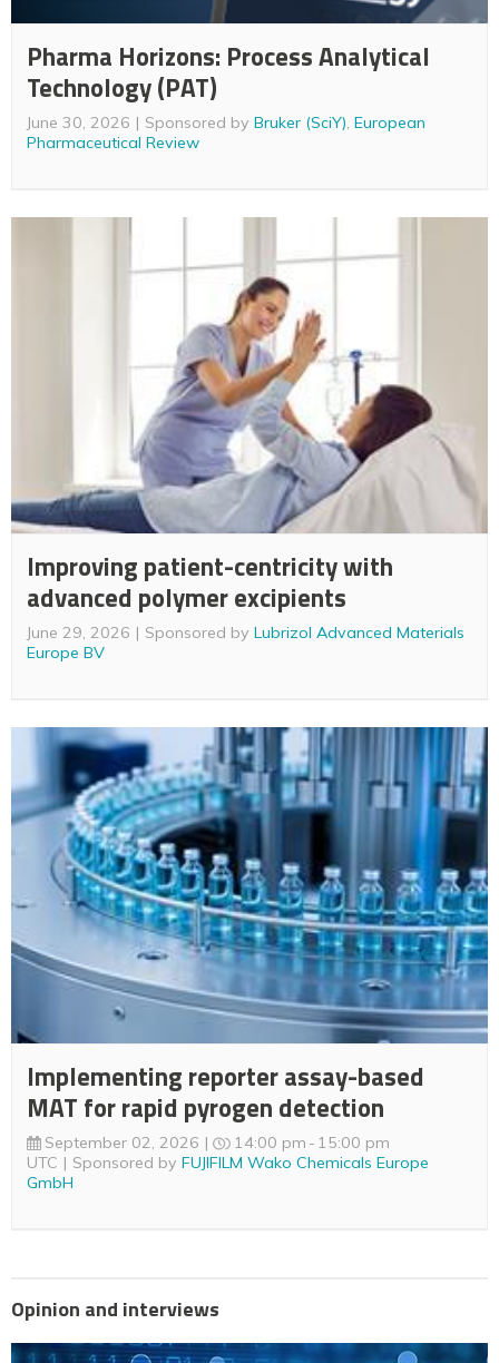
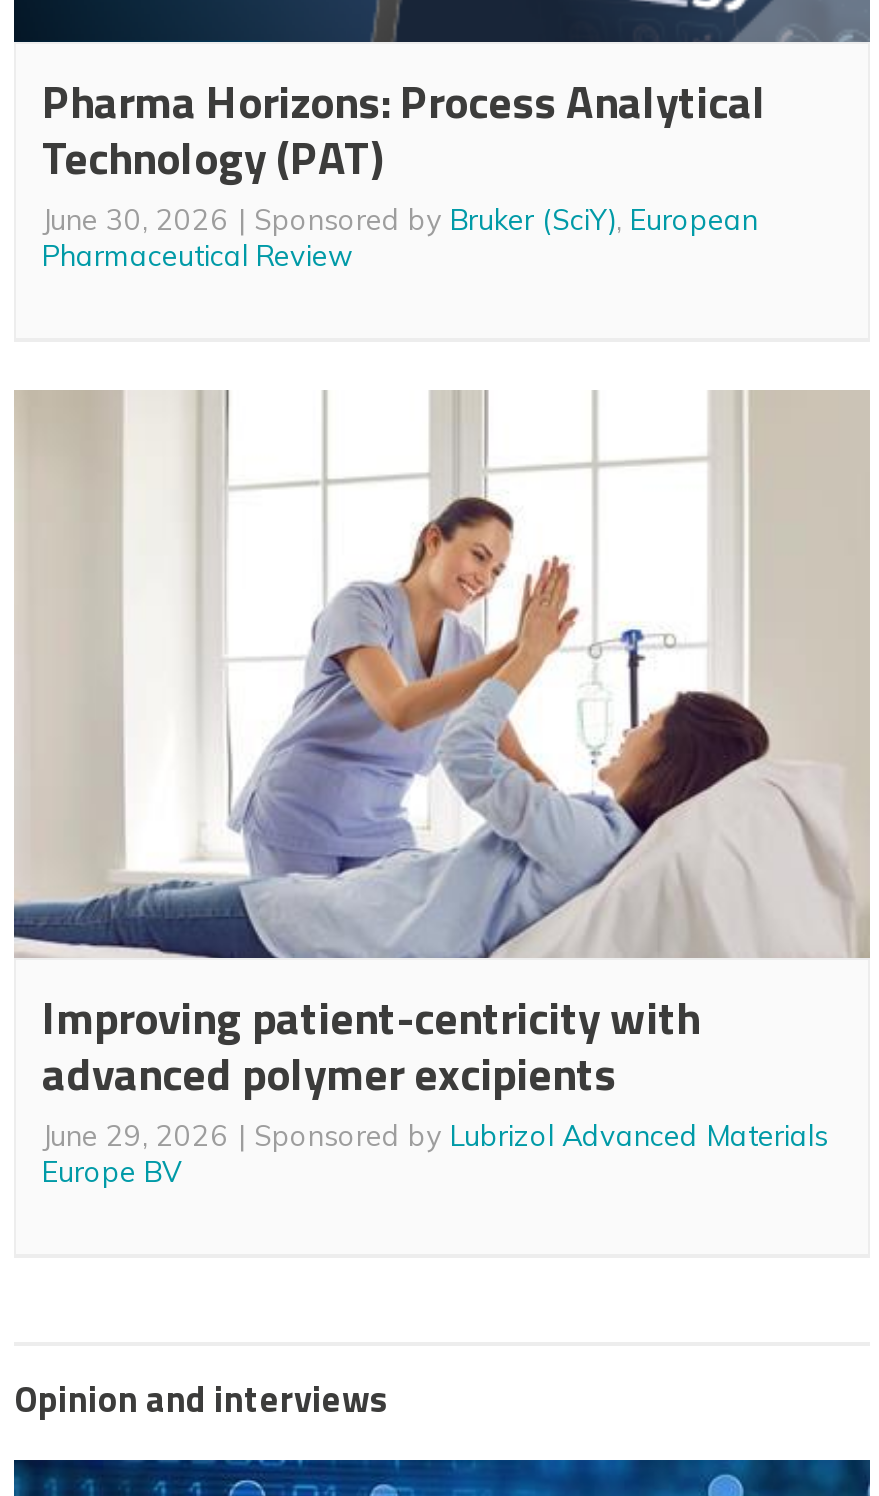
- [image]
- Implementing reporter assay-based
- MAT for rapid pyrogen detection
- September 02, 2026
- 14:00 pm 15:00 pm
- UTC
- Sponsored by FUJIFILM Wako Chemicals Europe
- GmbH
